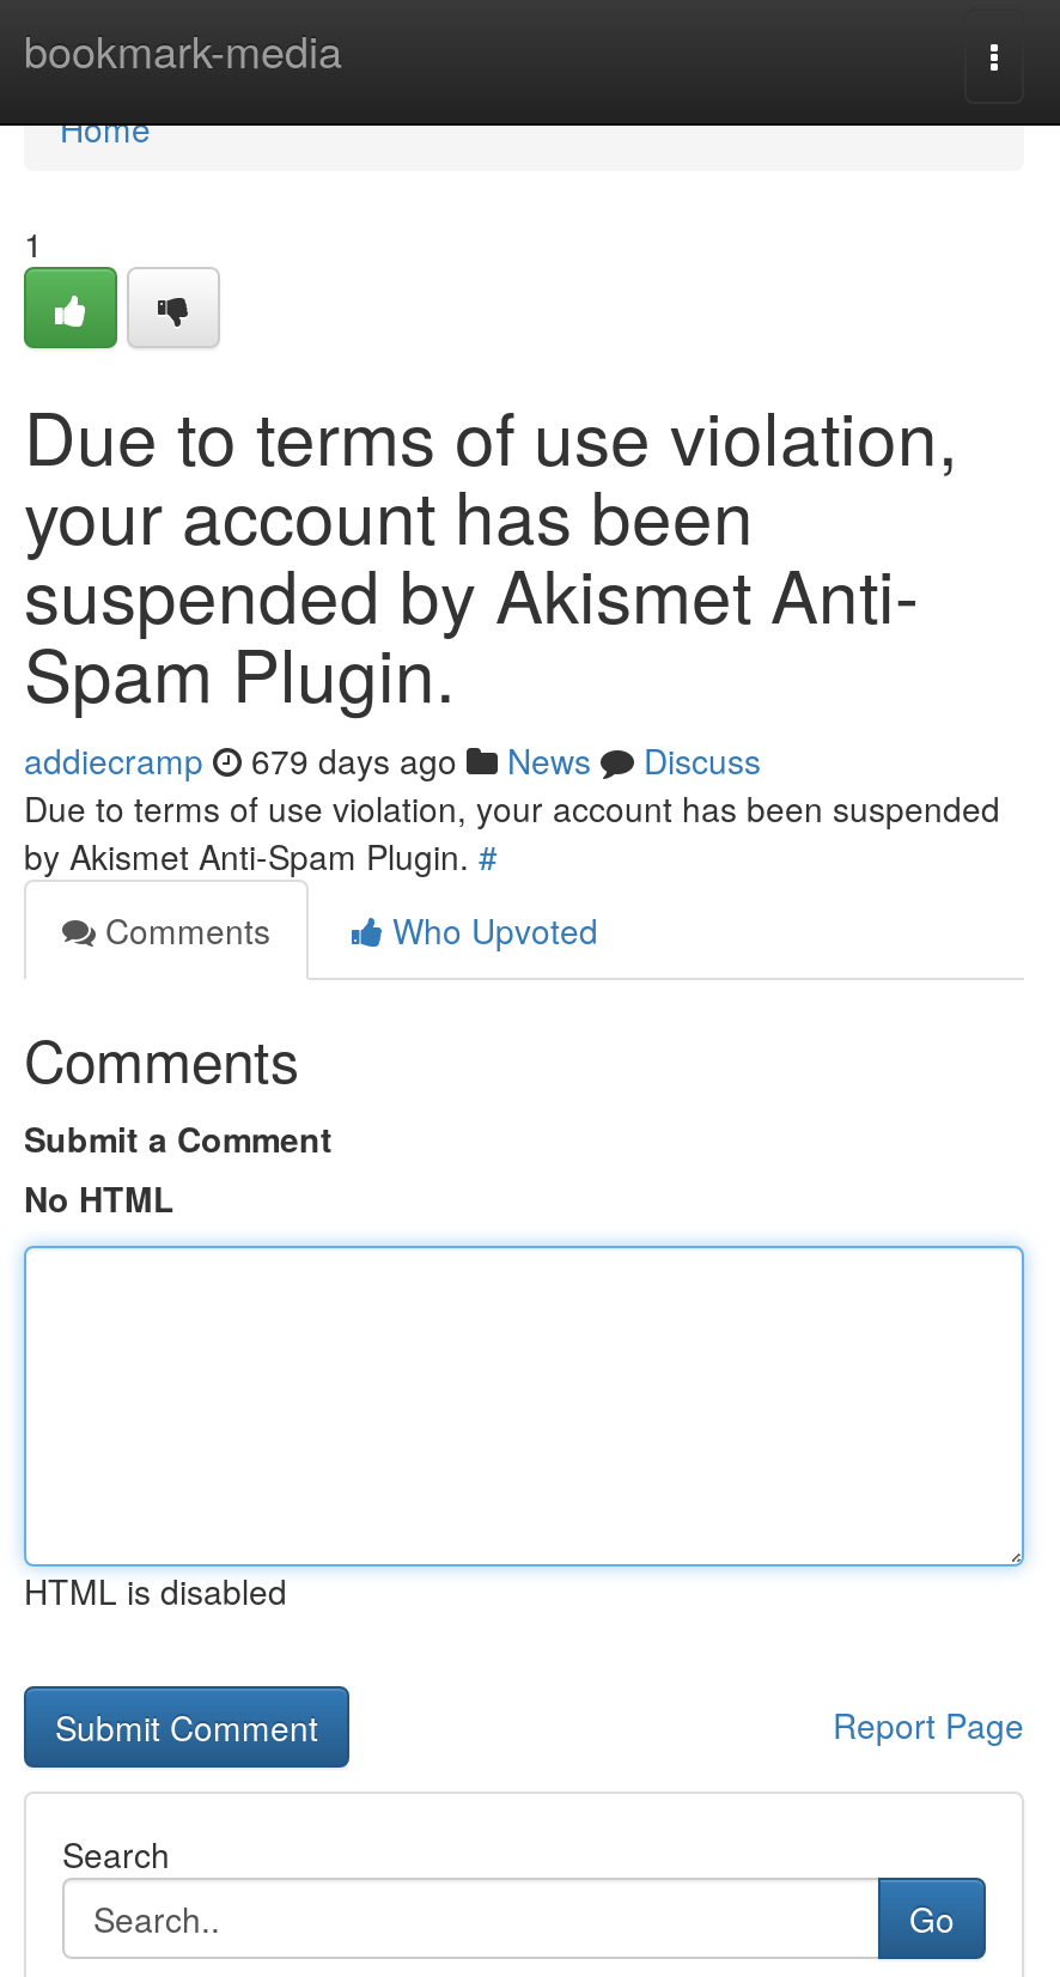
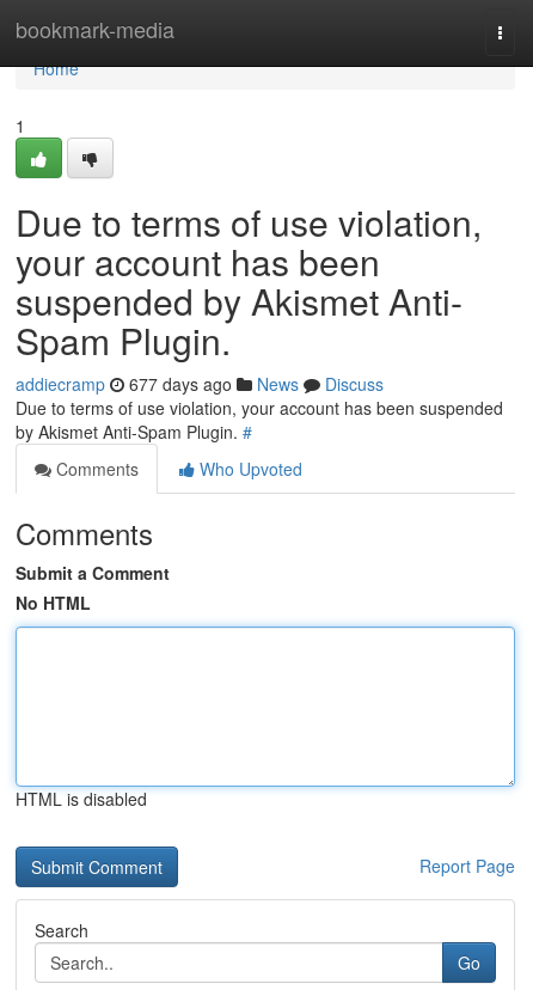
- addiecramp 679 days ago News Discuss
+ addiecramp 677 days ago News Discuss
